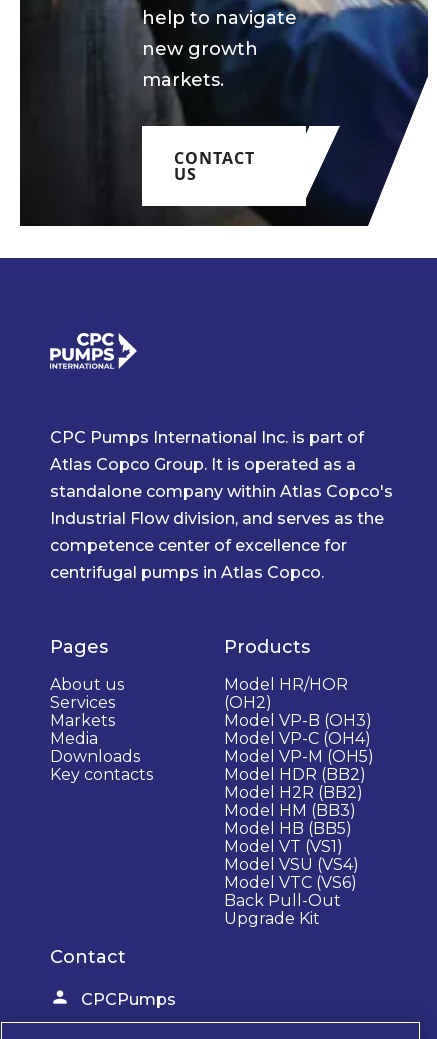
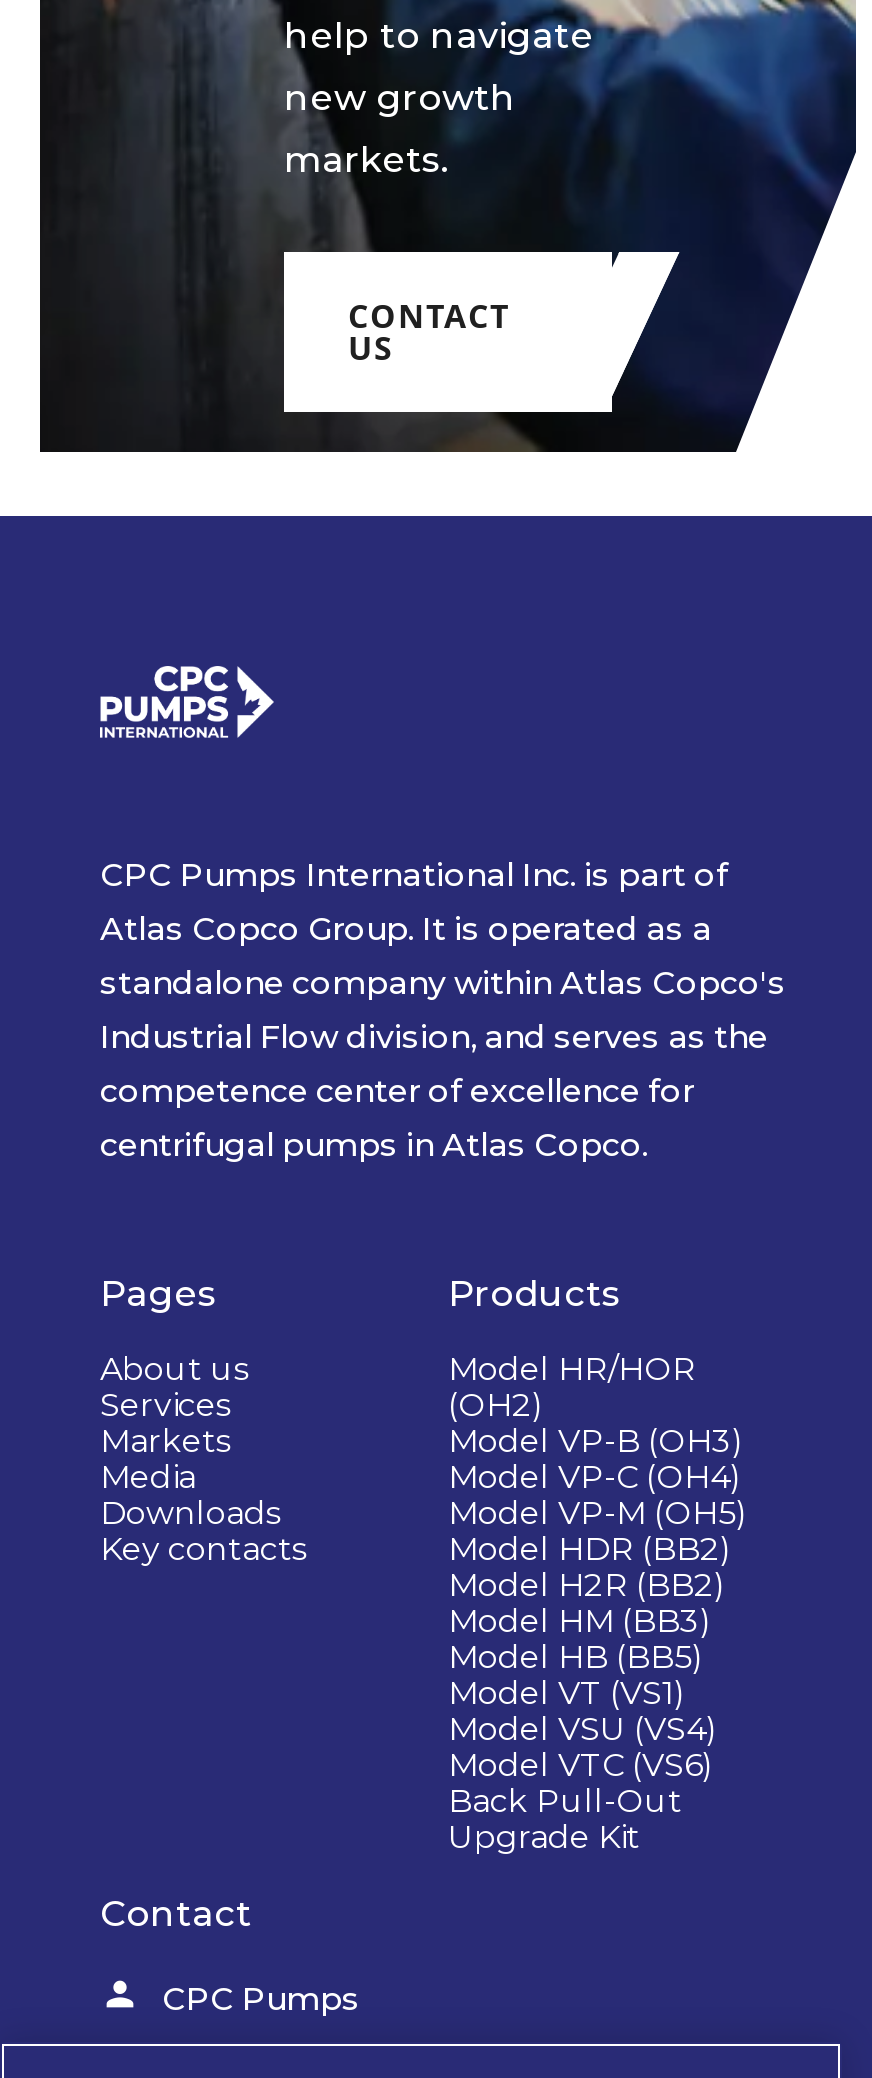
- CPCPumps
+ CPC Pumps
